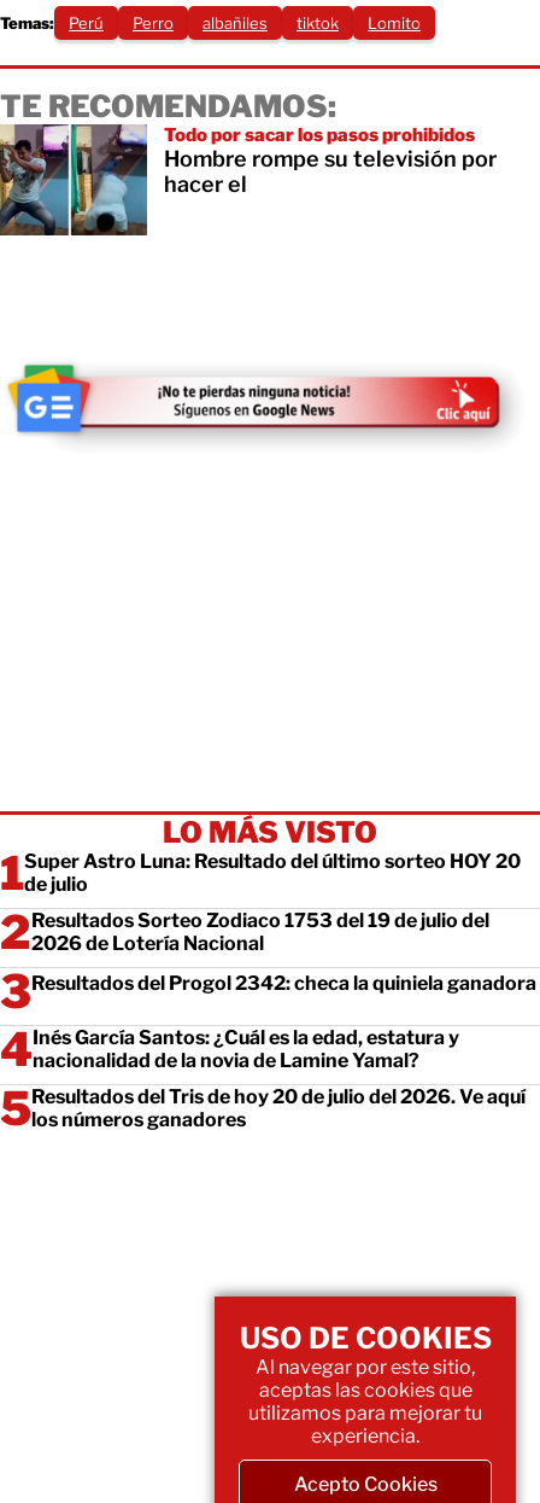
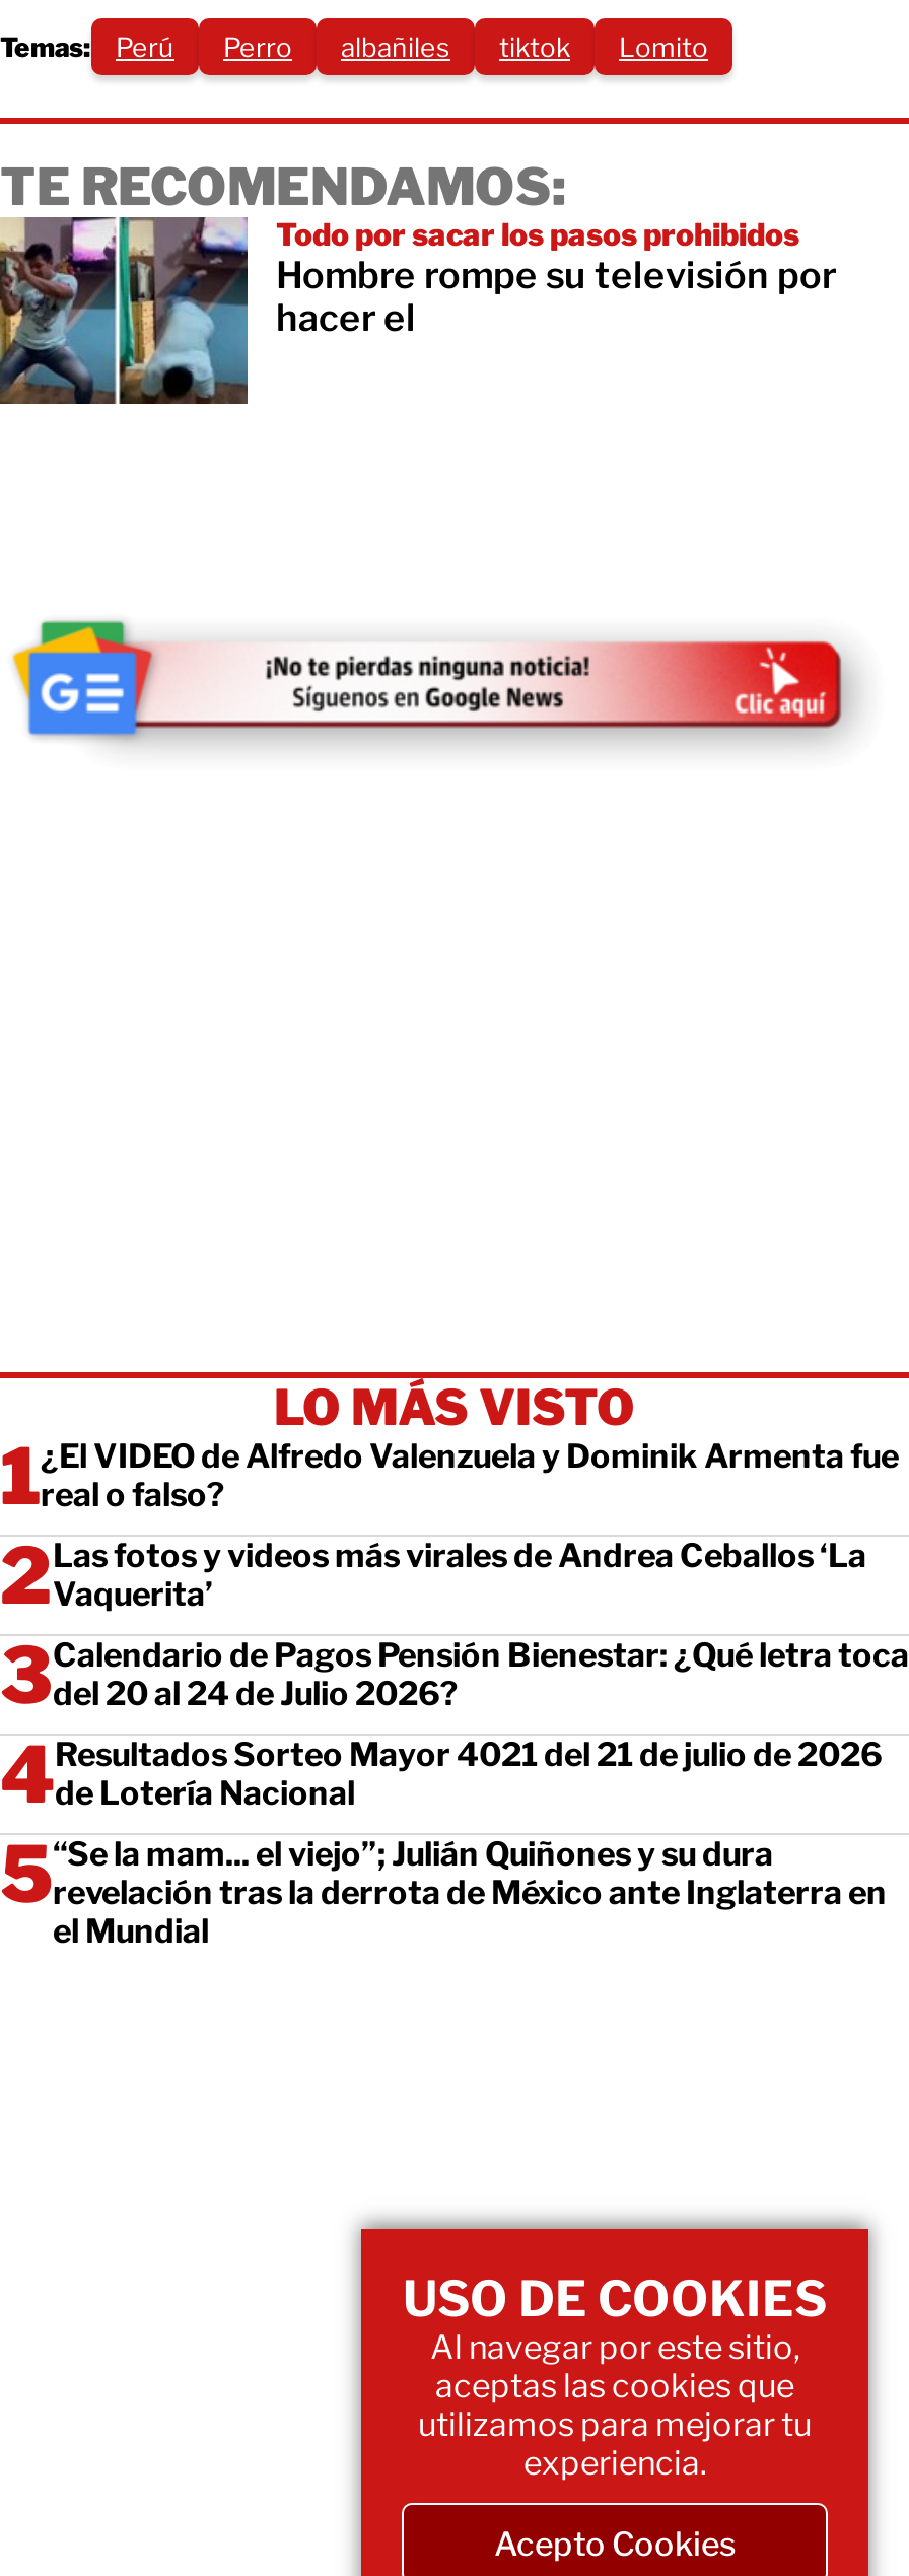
- Super Astro Luna: Resultado del último sorteo HOY 20
- de julio
+ ¿El VIDEO de Alfredo Valenzuela y Dominik Armenta fue
+ real o falso?

- Resultados Sorteo Zodiaco 1753 del 19 de julio del
- 2026 de Lotería Nacional
+ Las fotos y videos más virales de Andrea Ceballos ‘La
+ Vaquerita’

- Resultados del Progol 2342: checa la quiniela ganadora
+ Calendario de Pagos Pensión Bienestar: ¿Qué letra toca
+ del 20 al 24 de Julio 2026?

- Inés García Santos: ¿Cuál es la edad, estatura y
- nacionalidad de la novia de Lamine Yamal?
+ Resultados Sorteo Mayor 4021 del 21 de julio de 2026
+ de Lotería Nacional

- Resultados del Tris de hoy 20 de julio del 2026. Ve aquí
- los números ganadores
+ “Se la mam... el viejo”; Julián Quiñones y su dura
+ revelación tras la derrota de México ante Inglaterra en
+ el Mundial
